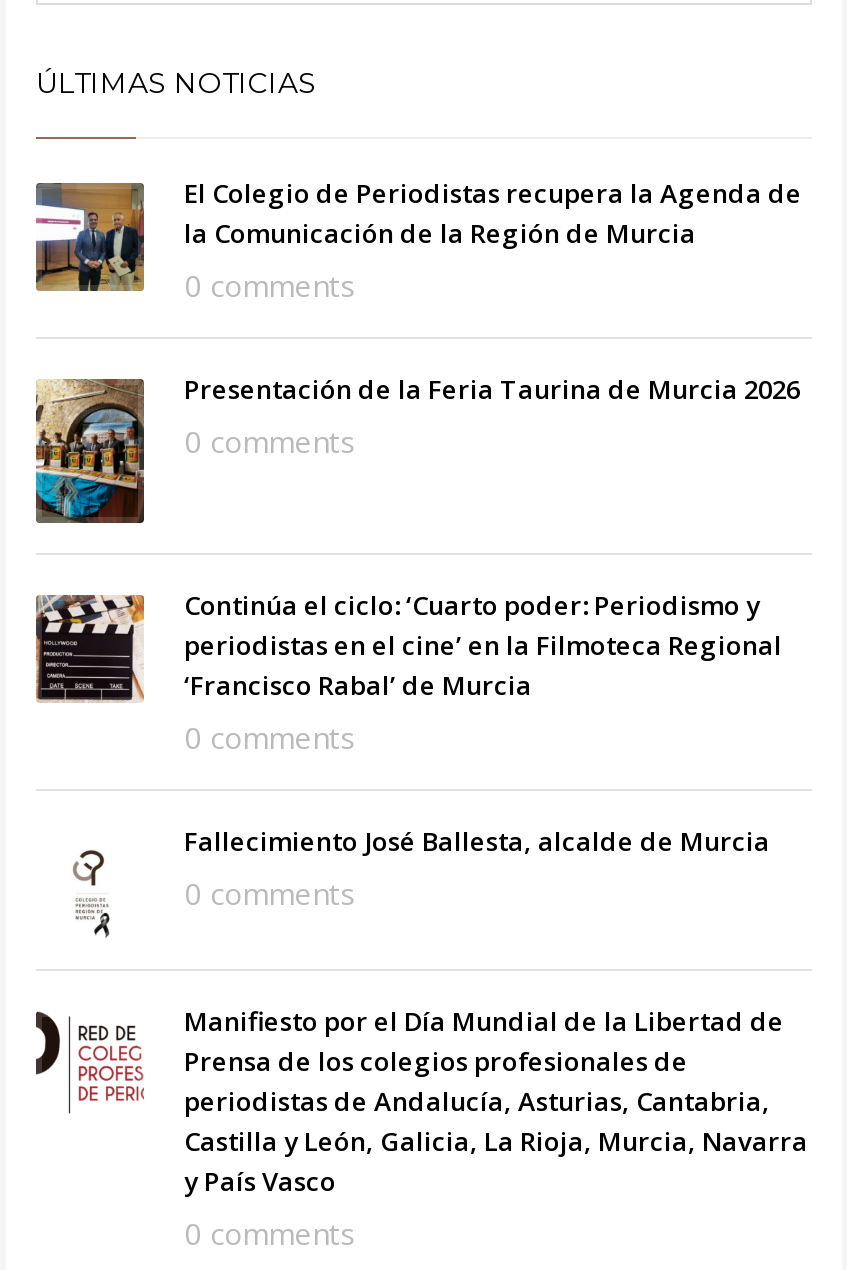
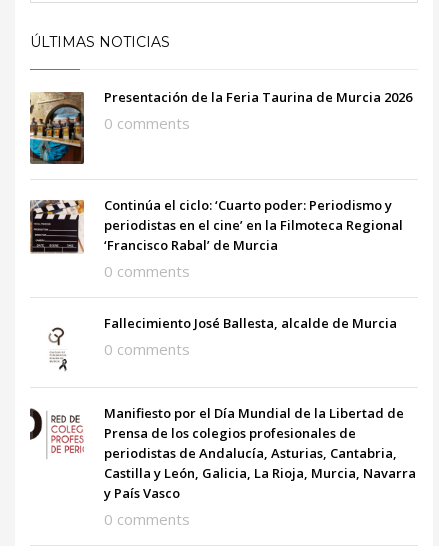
- [image]
- El Colegio de Periodistas recupera la Agenda de
- la Comunicación de la Región de Murcia
- 0 comments
